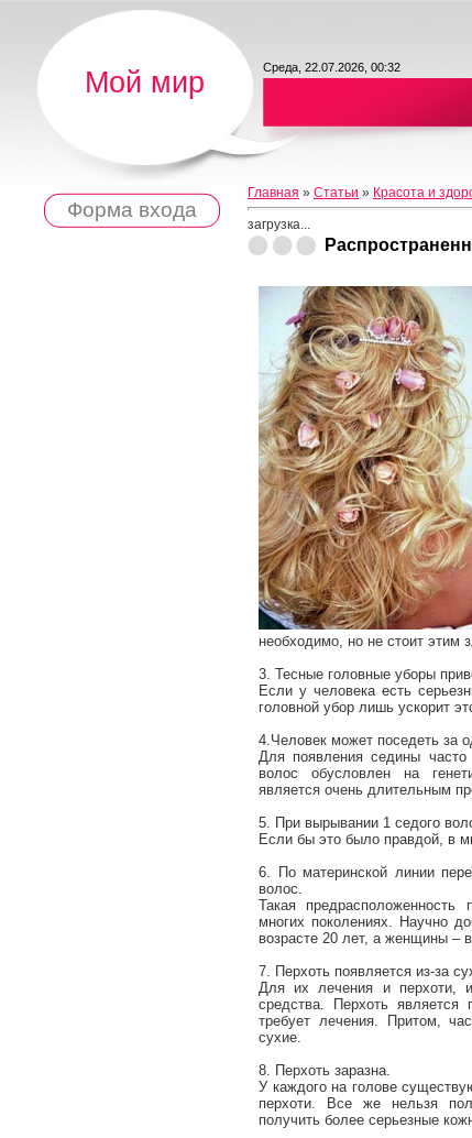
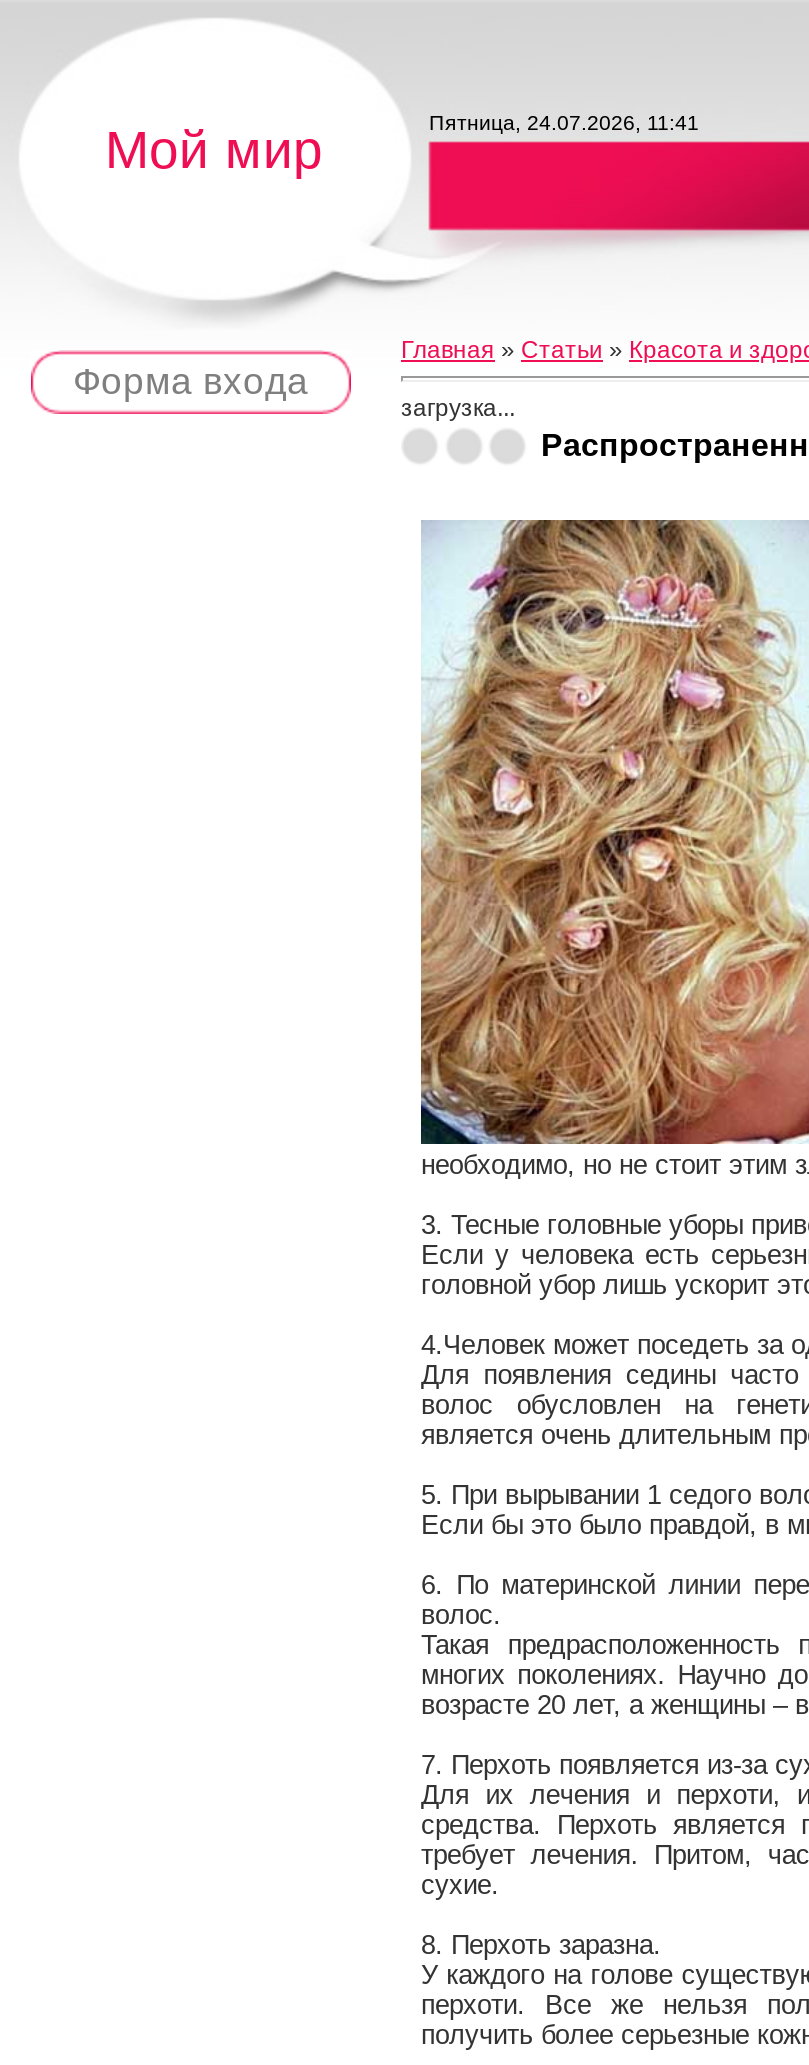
- Среда, 22.07.2026, 00:32
+ Пятница, 24.07.2026, 11:41
